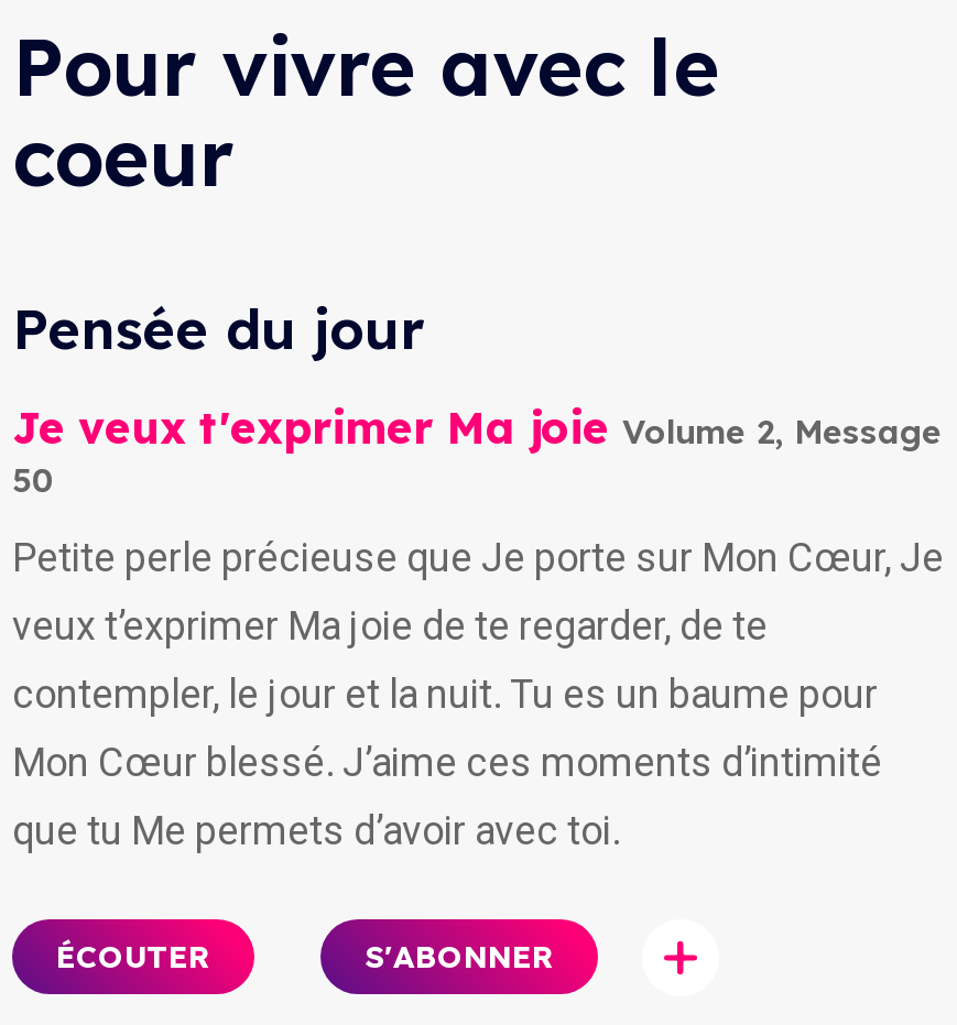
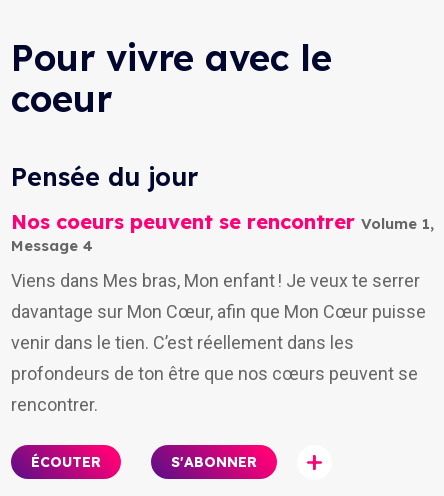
- Je veux t'exprimer Ma joie Volume 2, Message
- 50
+ Nos coeurs peuvent se rencontrer Volume 1,
+ Message 4

- Petite perle précieuse que Je porte sur Mon Cœur, Je
+ Viens dans Mes bras, Mon enfant ! Je veux te serrer

- veux t’exprimer Ma joie de te regarder, de te
+ davantage sur Mon Cœur, afin que Mon Cœur puisse

- contempler, le jour et la nuit. Tu es un baume pour
+ venir dans le tien. C’est réellement dans les

- Mon Cœur blessé. J’aime ces moments d’intimité
+ profondeurs de ton être que nos cœurs peuvent se

- que tu Me permets d’avoir avec toi.
+ rencontrer.
